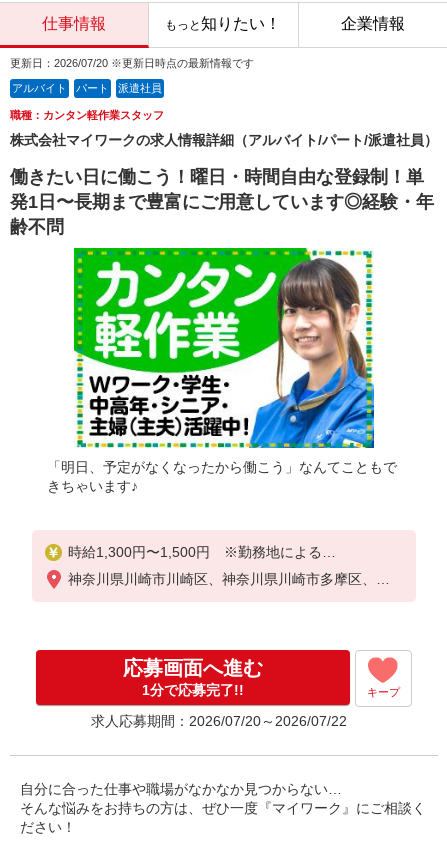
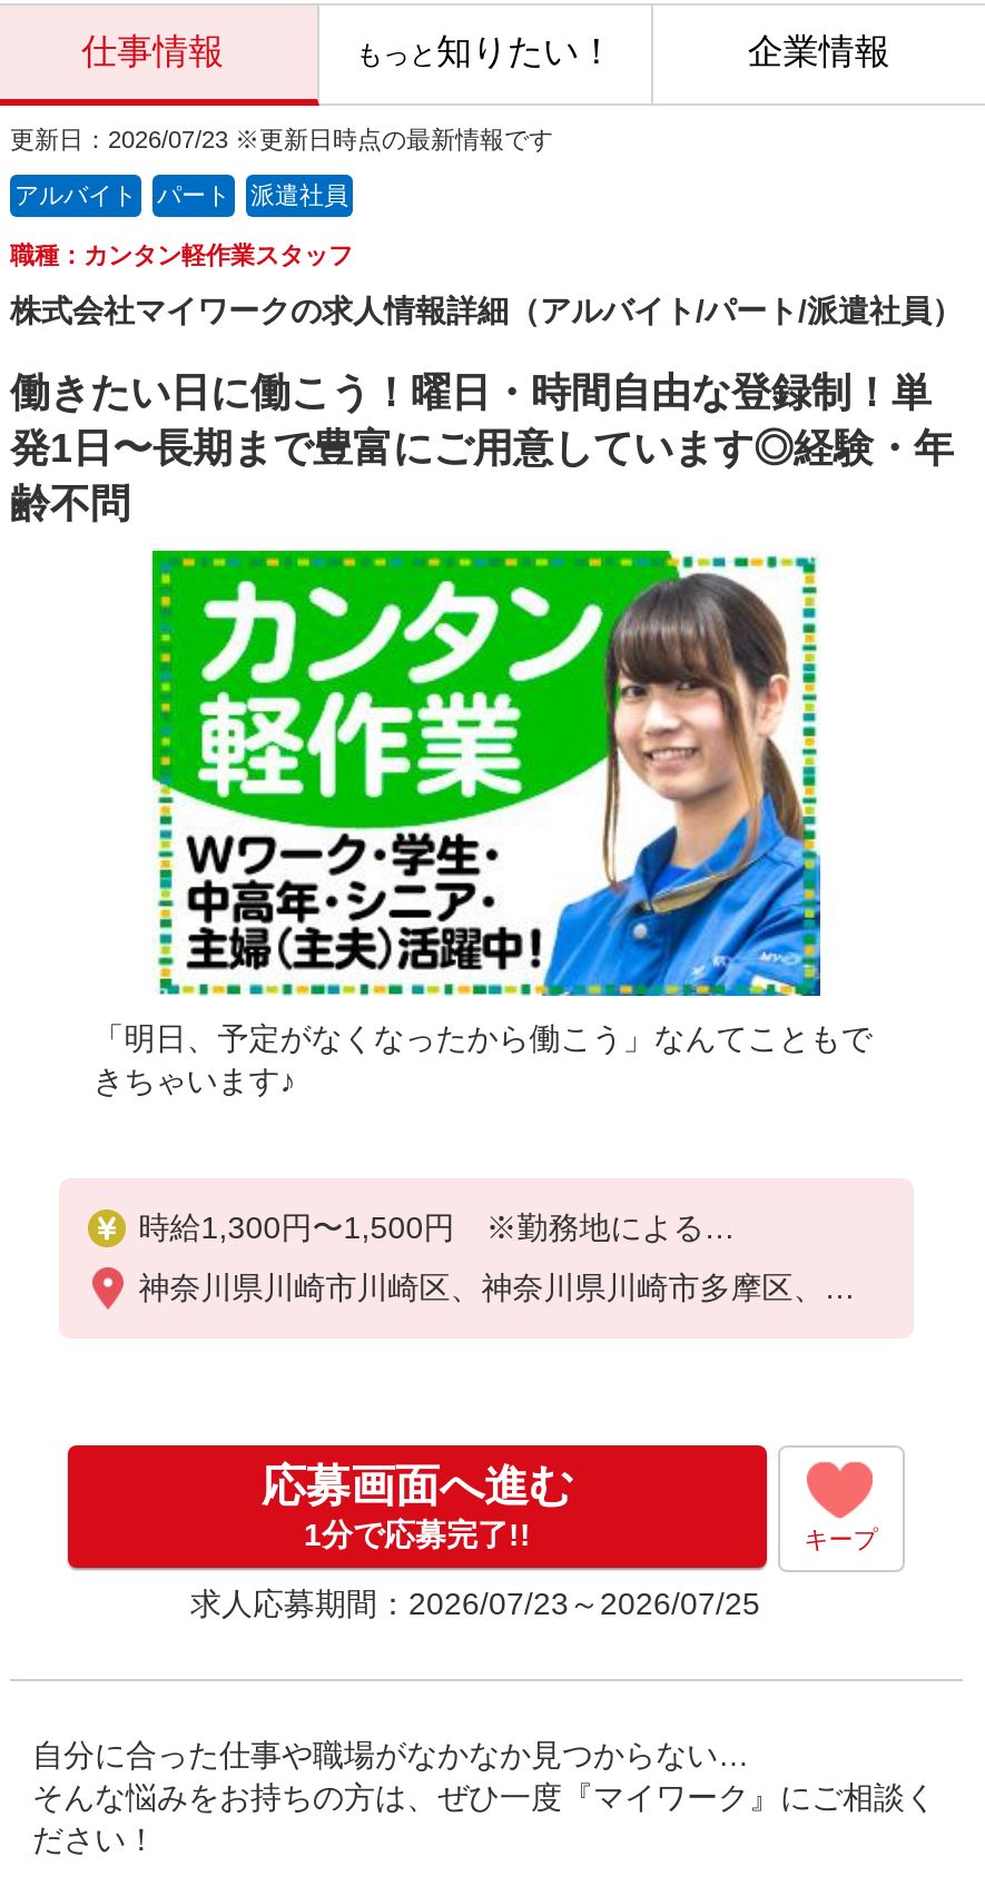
- 更新日：2026/07/20 ※更新日時点の最新情報です
+ 更新日：2026/07/23 ※更新日時点の最新情報です

- 求人応募期間：2026/07/20～2026/07/22
+ 求人応募期間：2026/07/23～2026/07/25
